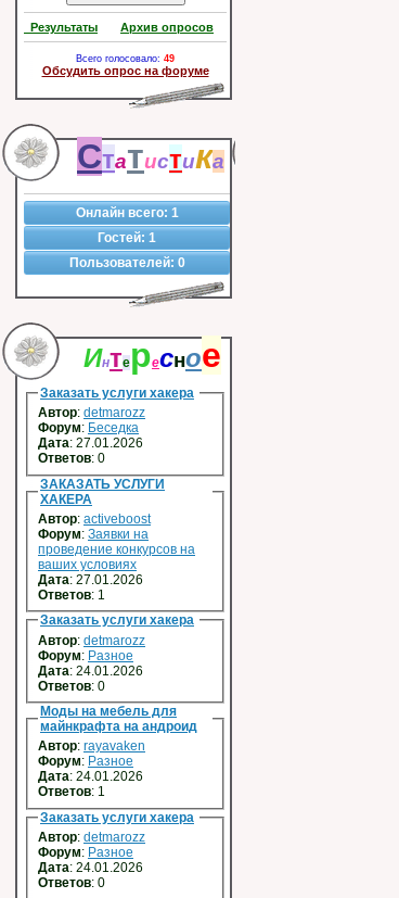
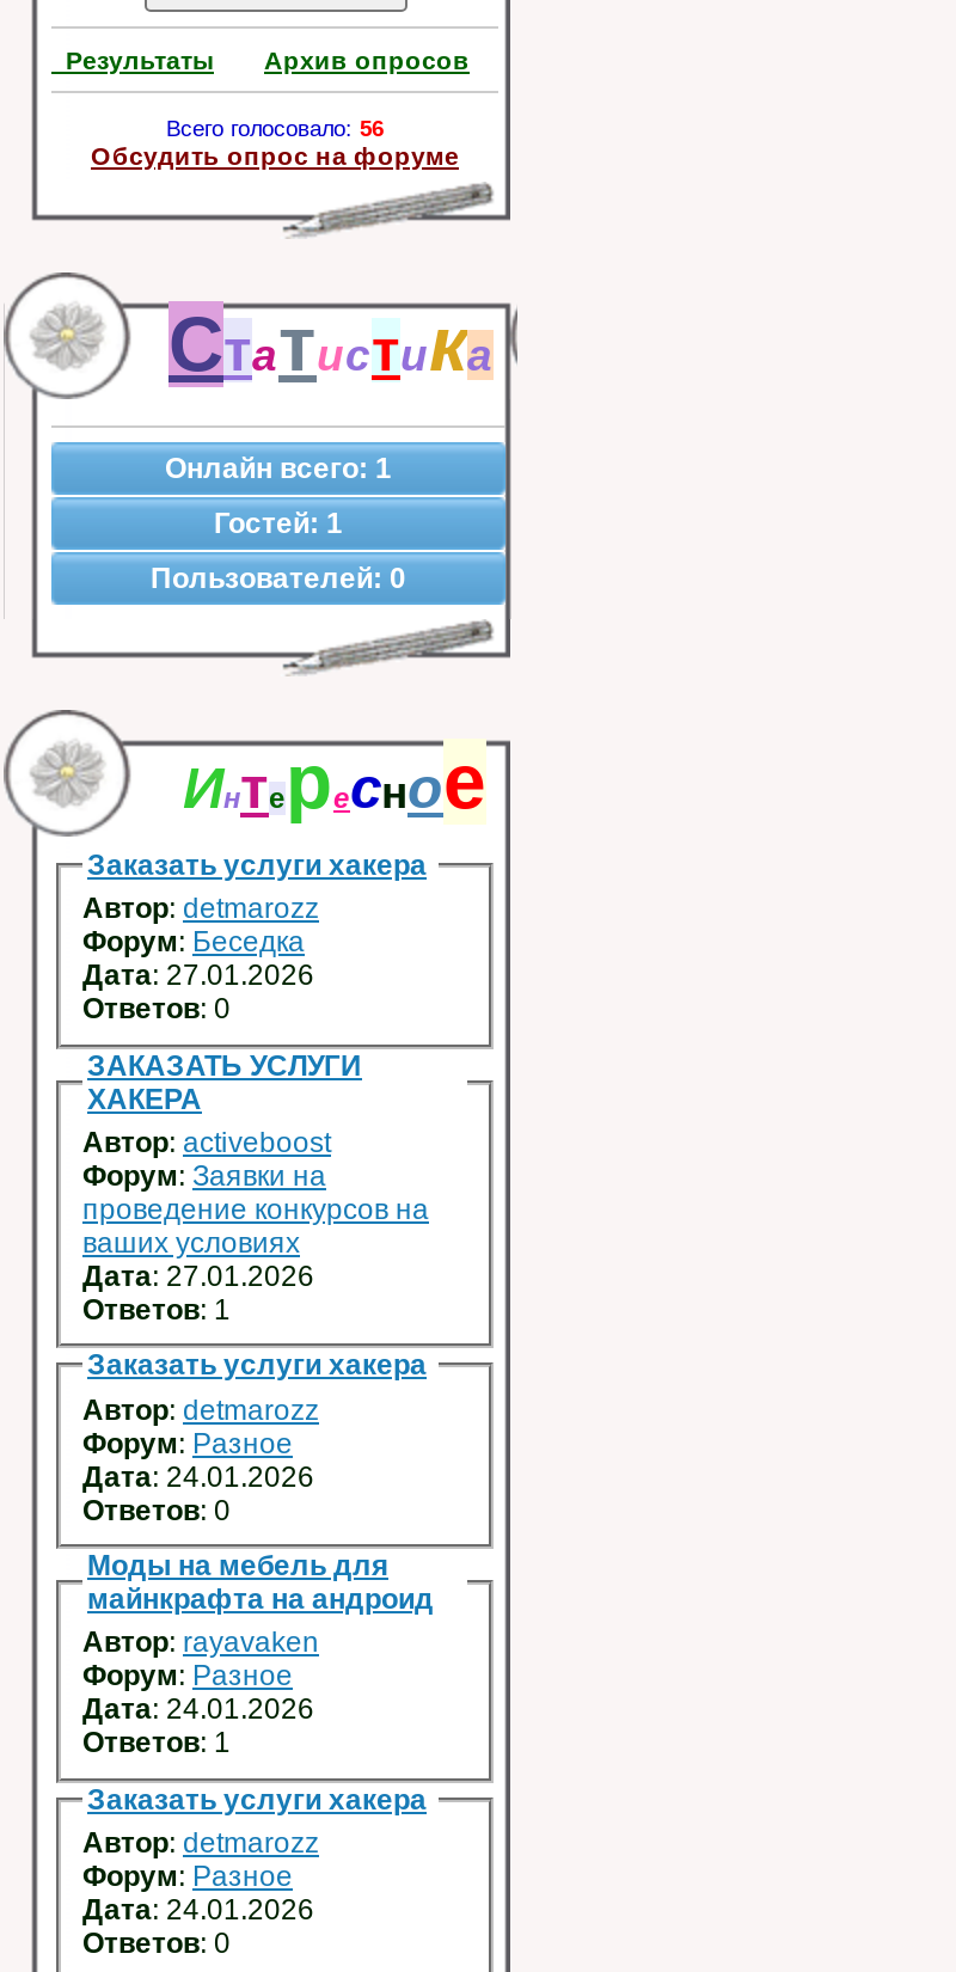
- Всего голосовало: 49
+ Всего голосовало: 56
